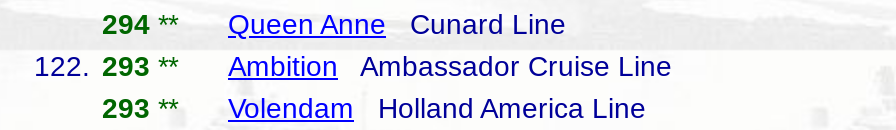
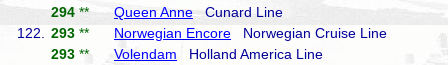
- Ambition Ambassador Cruise Line
+ Norwegian Encore Norwegian Cruise Line
